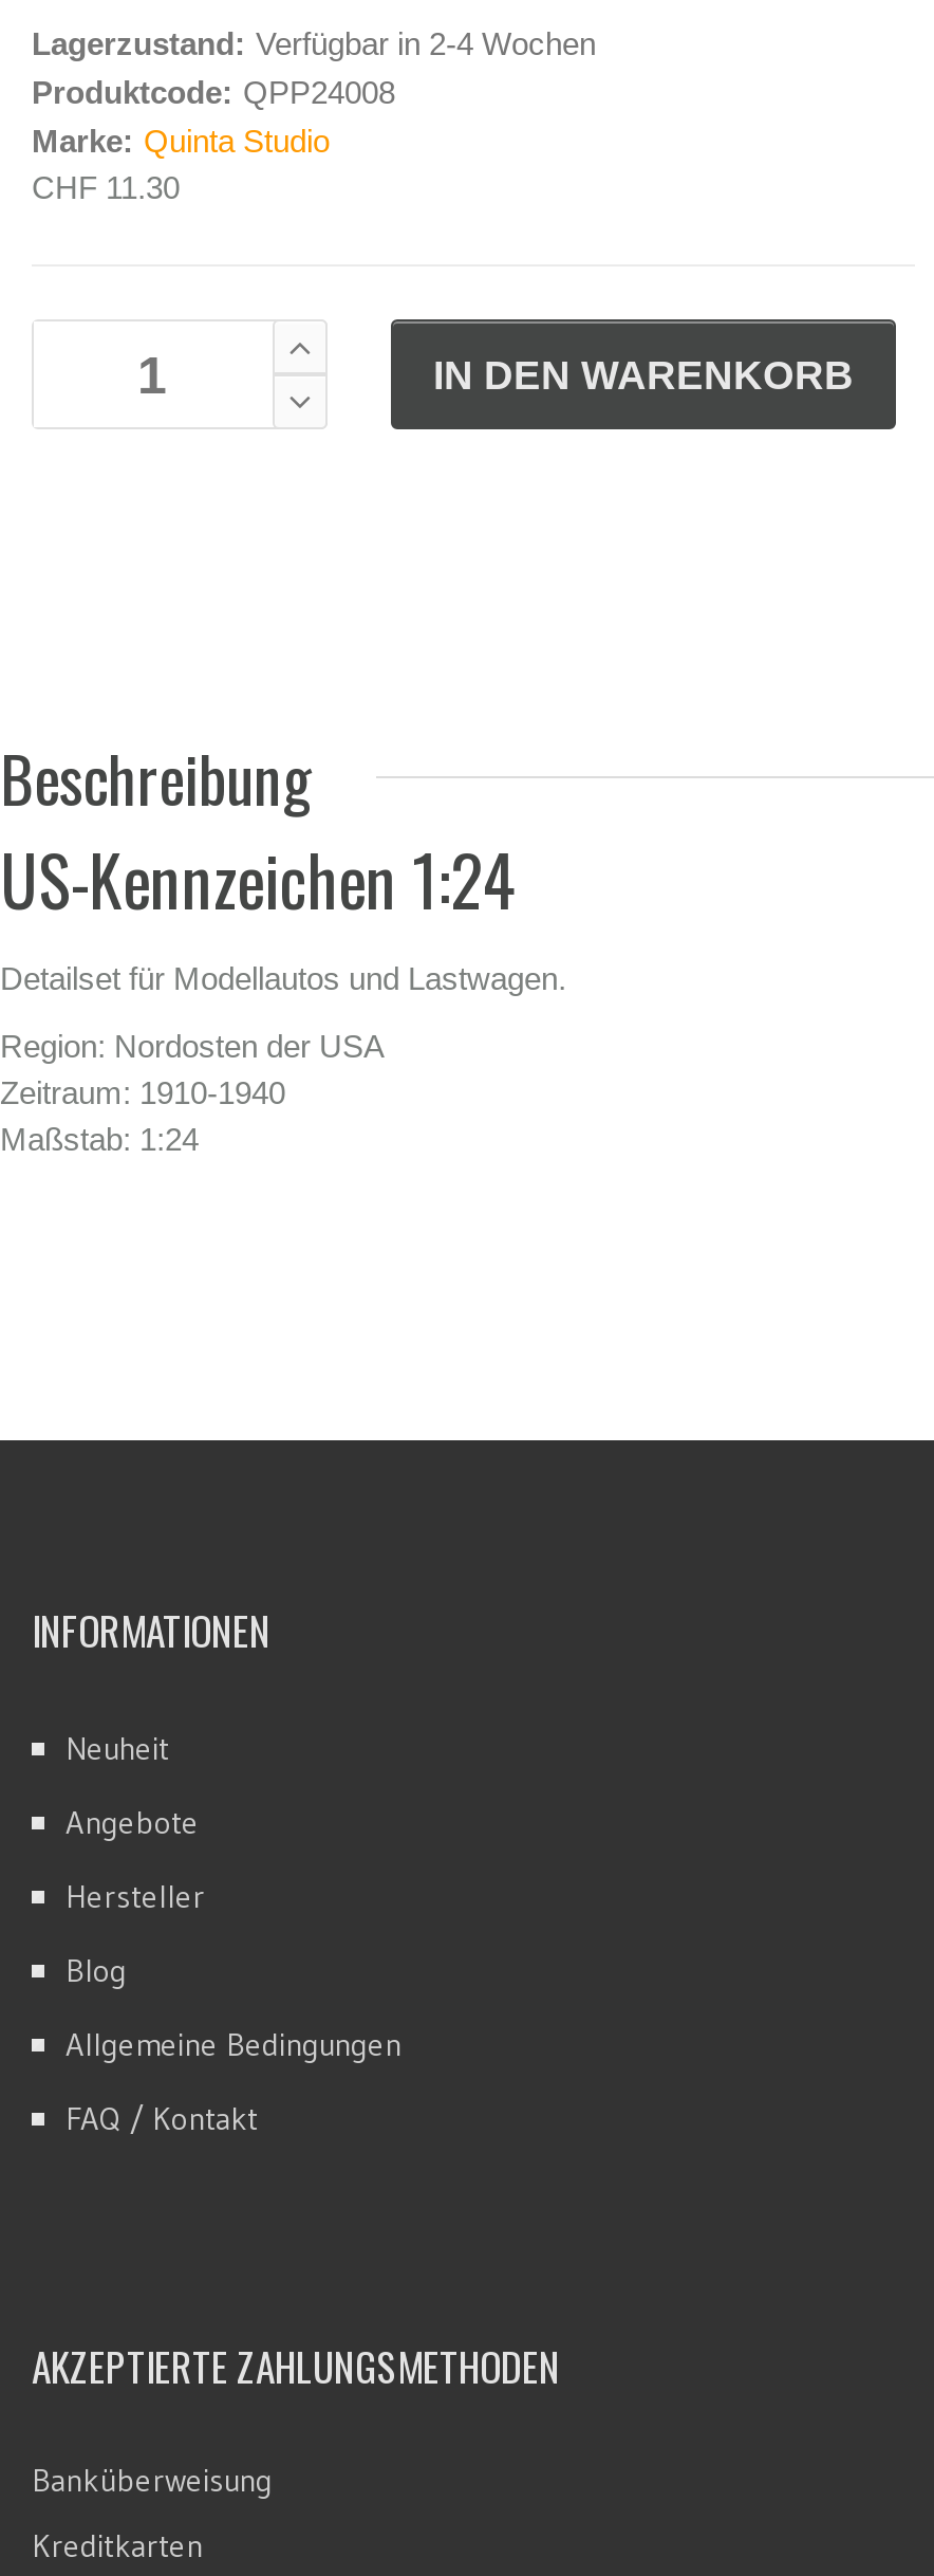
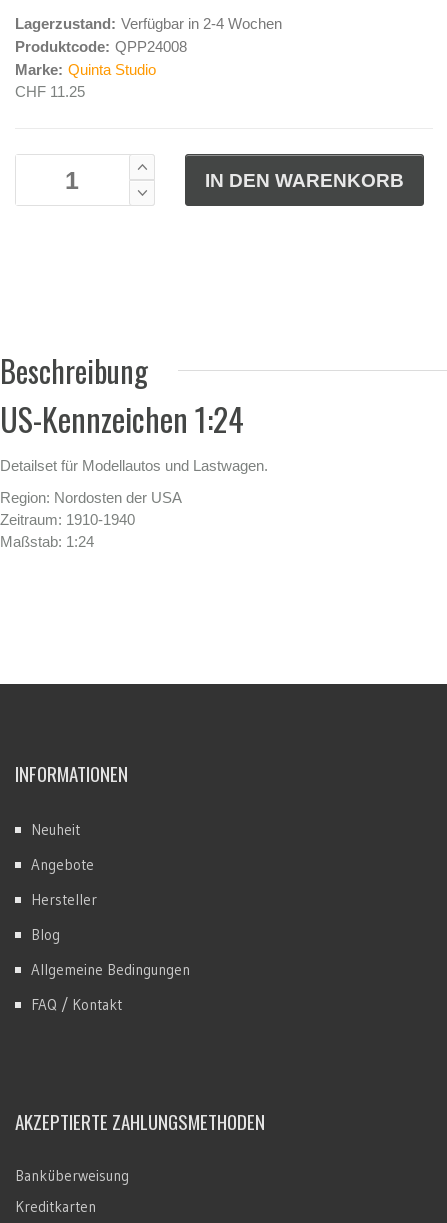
- CHF 11.30
+ CHF 11.25
